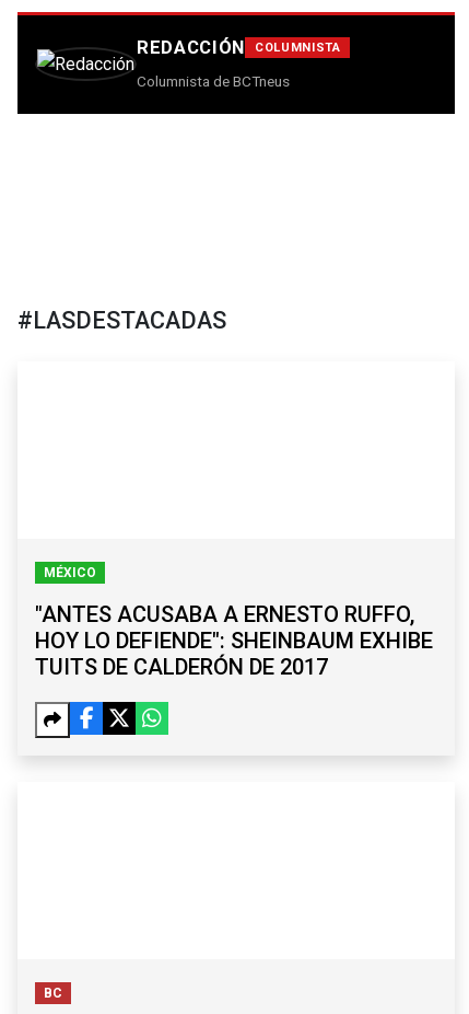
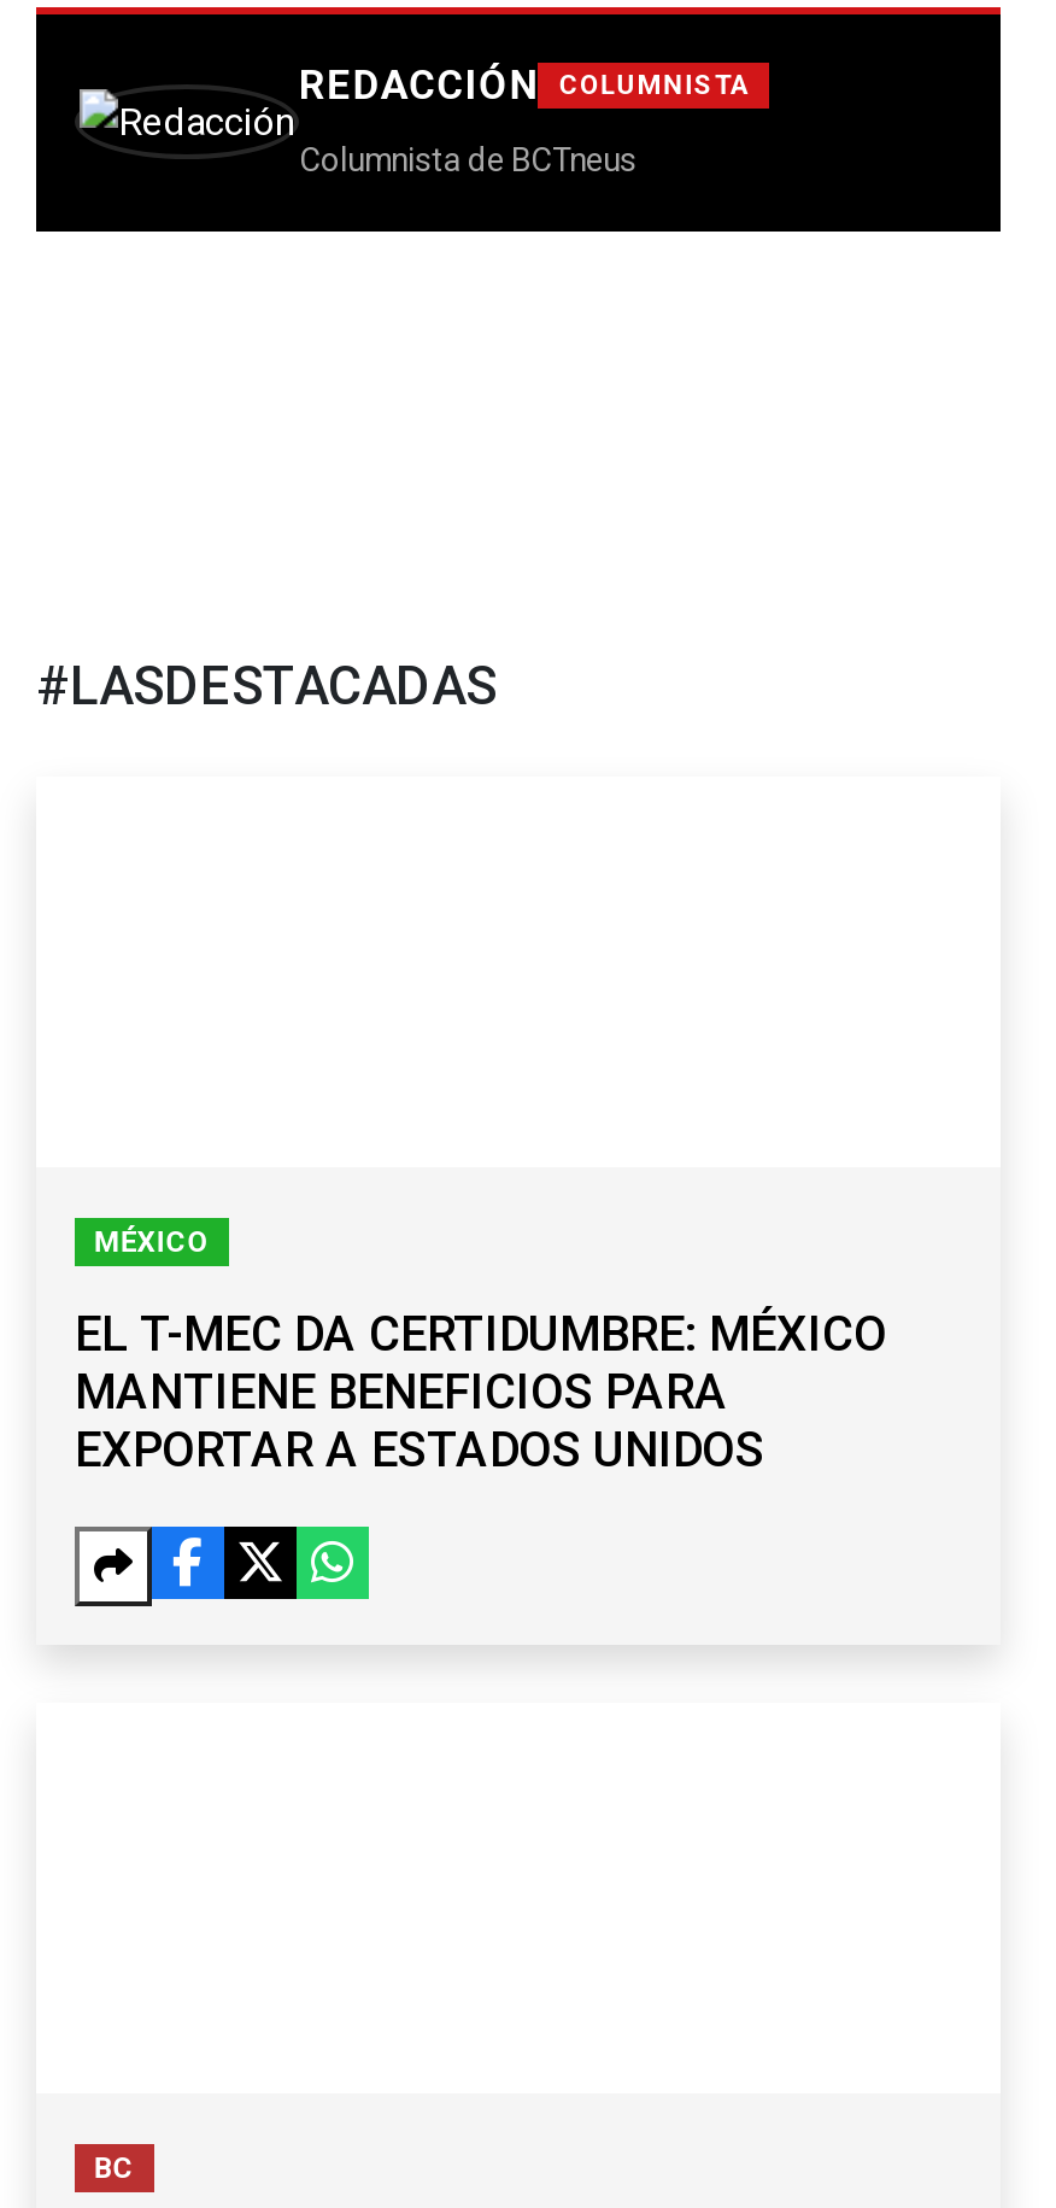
- "ANTES ACUSABA A ERNESTO RUFFO,
- HOY LO DEFIENDE": SHEINBAUM EXHIBE
- TUITS DE CALDERÓN DE 2017
+ EL T-MEC DA CERTIDUMBRE: MÉXICO
+ MANTIENE BENEFICIOS PARA
+ EXPORTAR A ESTADOS UNIDOS
